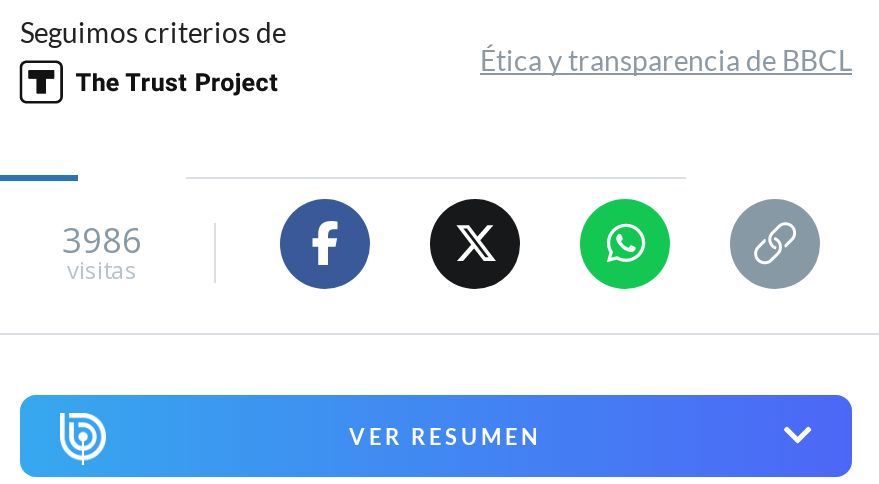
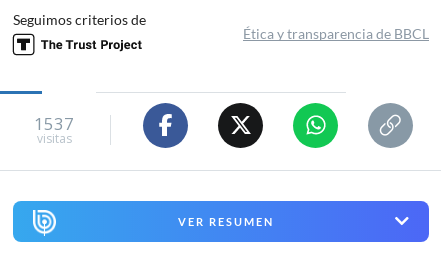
- 3986
+ 1537
